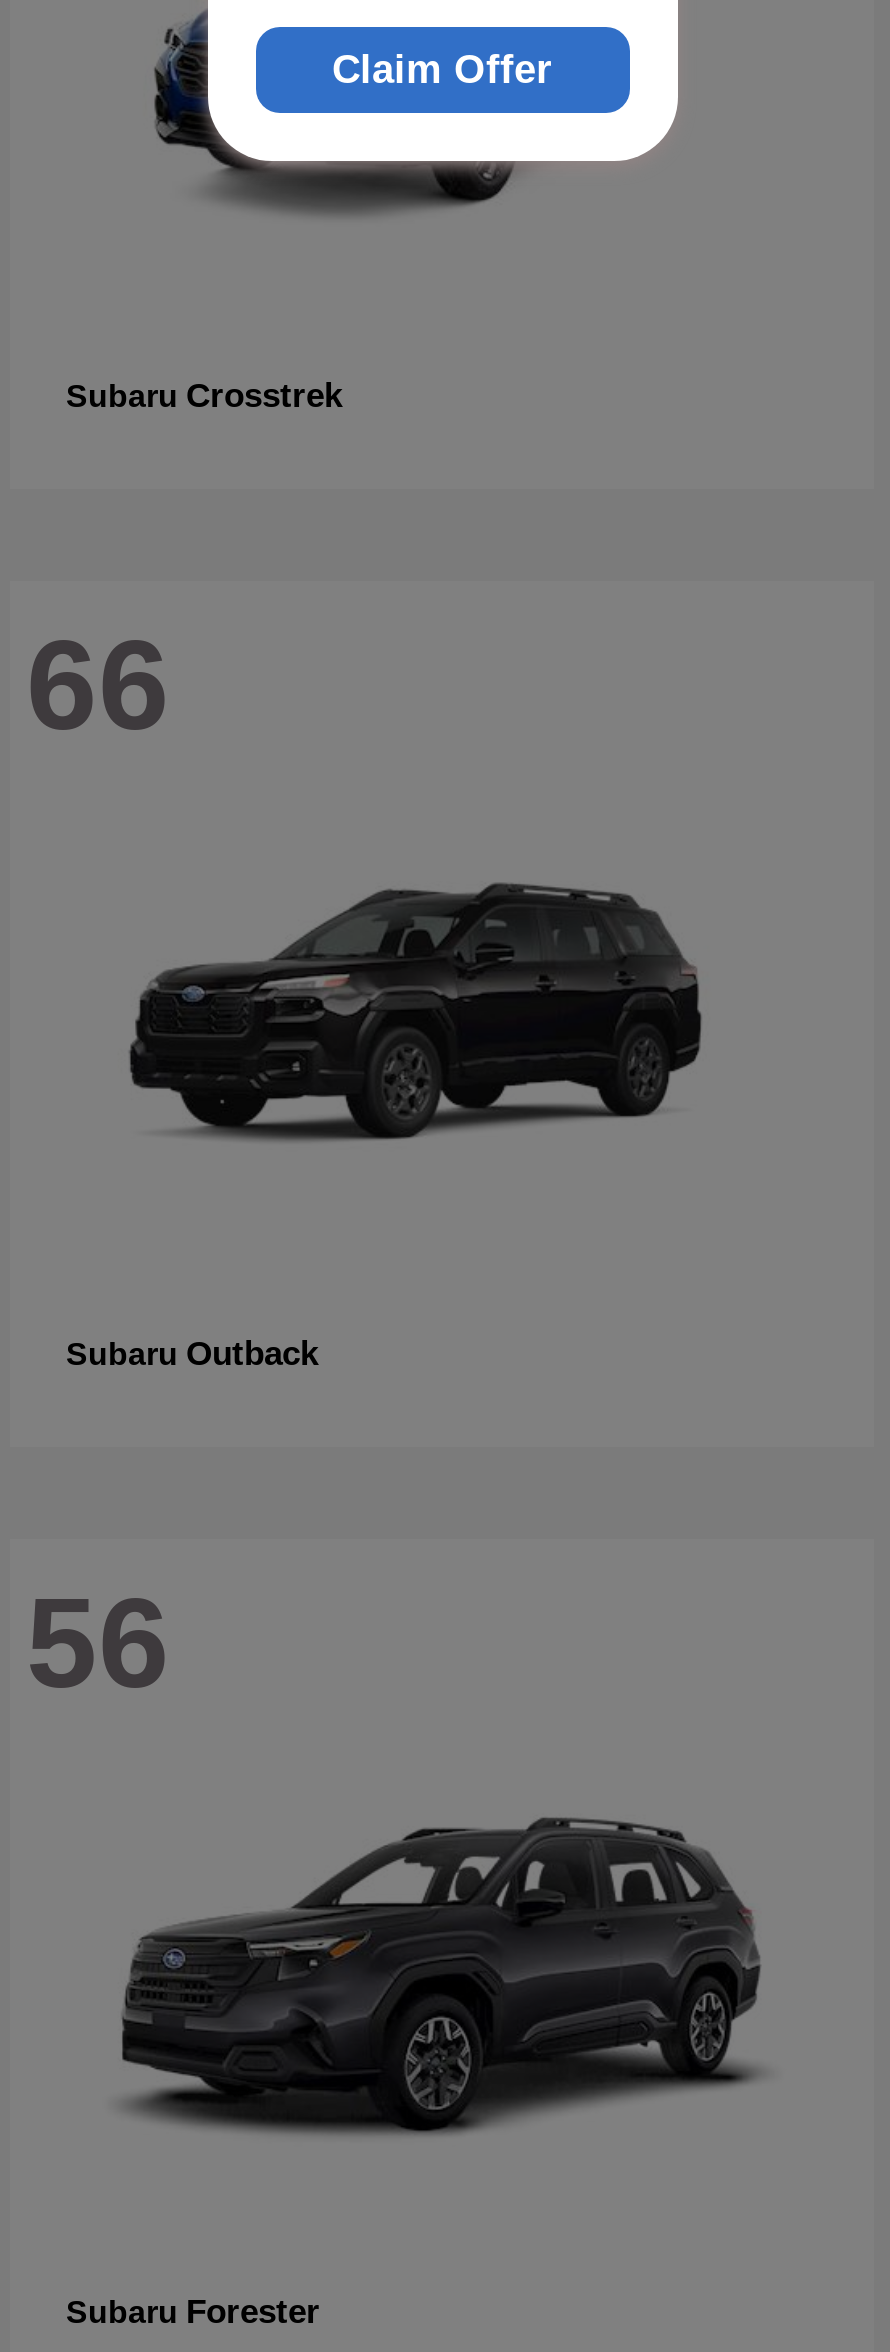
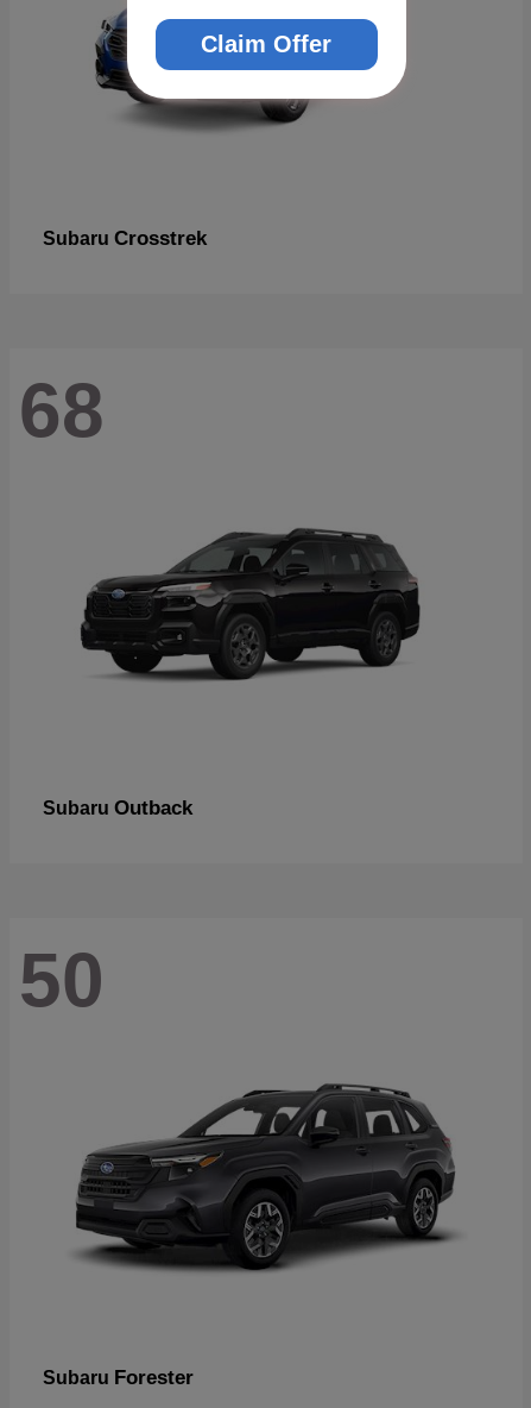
- 66
+ 68

- 56
+ 50
